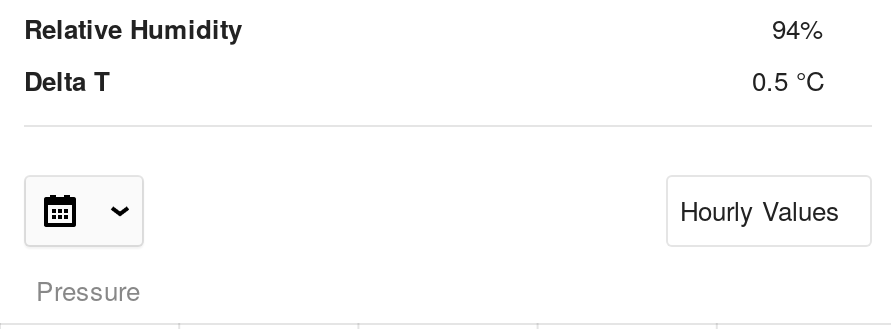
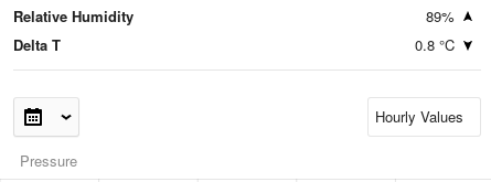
- 94%
+ 89%

- 0.5 °C
+ 0.8 °C
